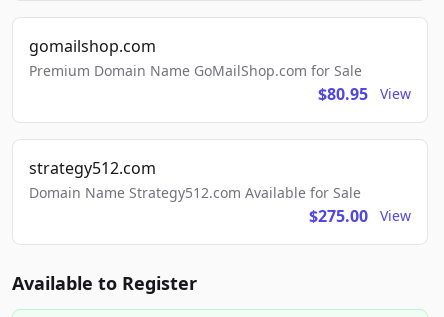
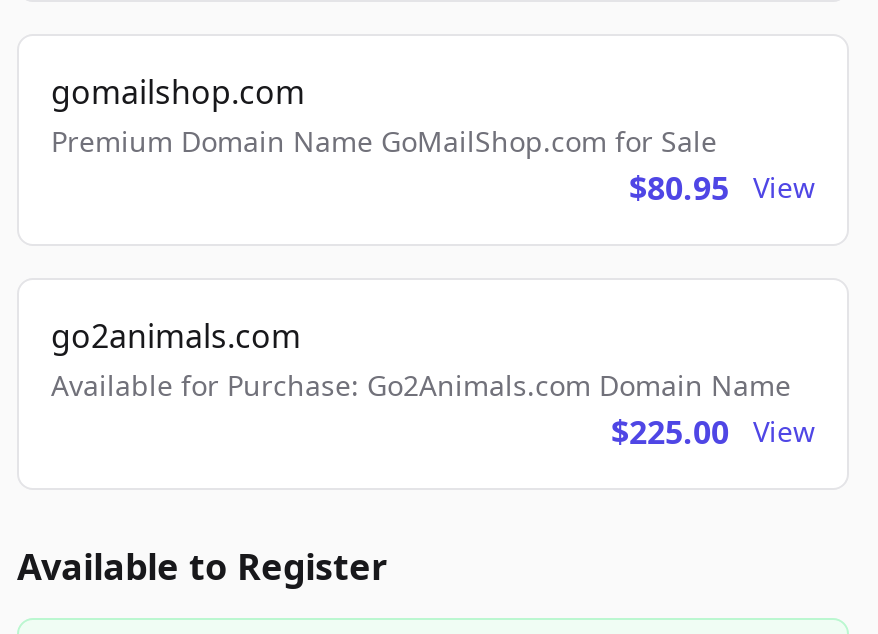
- strategy512.com
- Domain Name Strategy512.com Available for Sale
- $275.00
+ go2animals.com
+ Available for Purchase: Go2Animals.com Domain Name
+ $225.00
